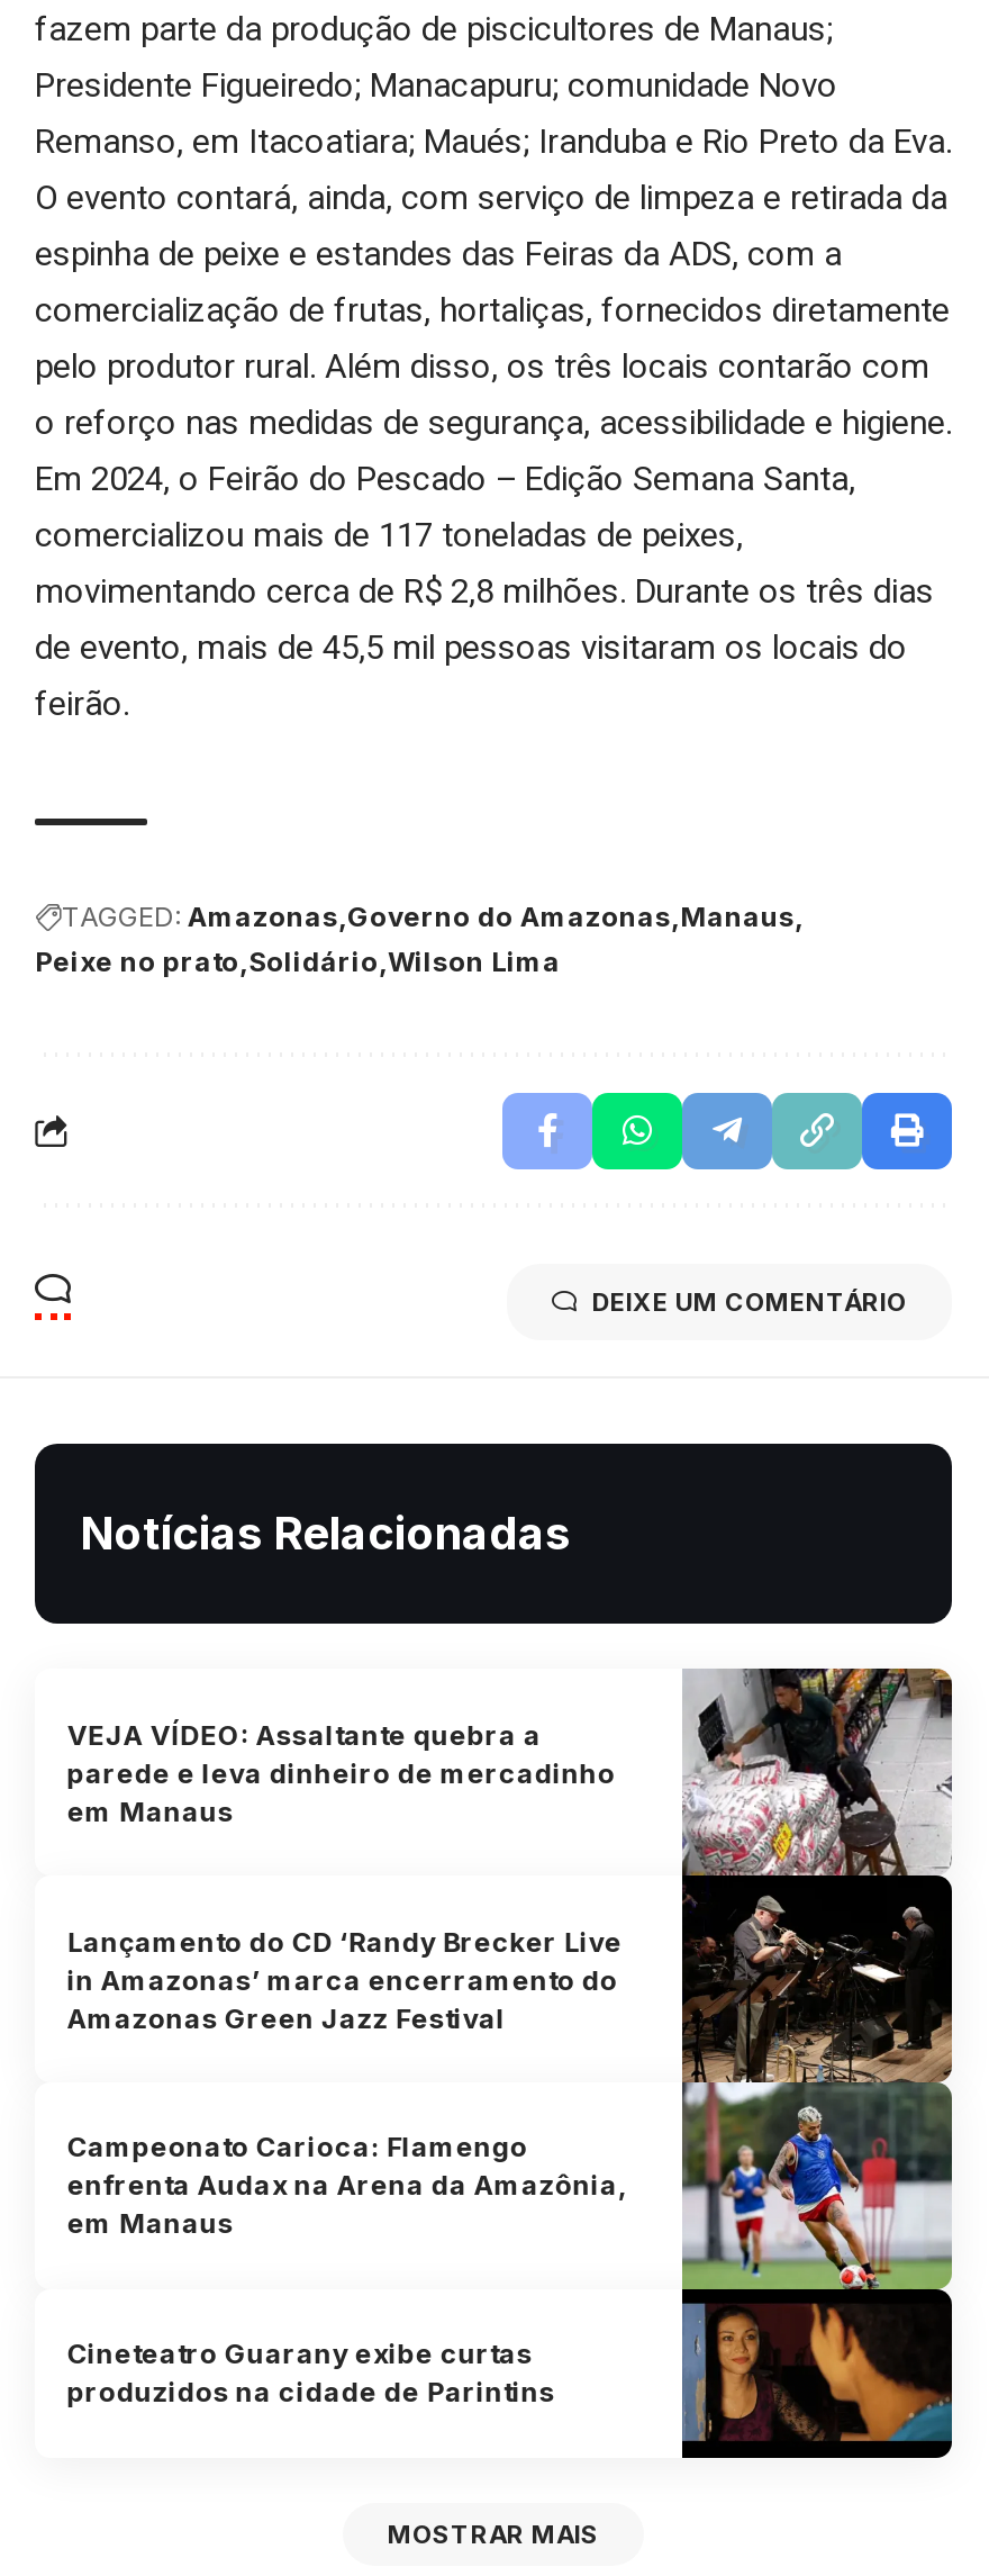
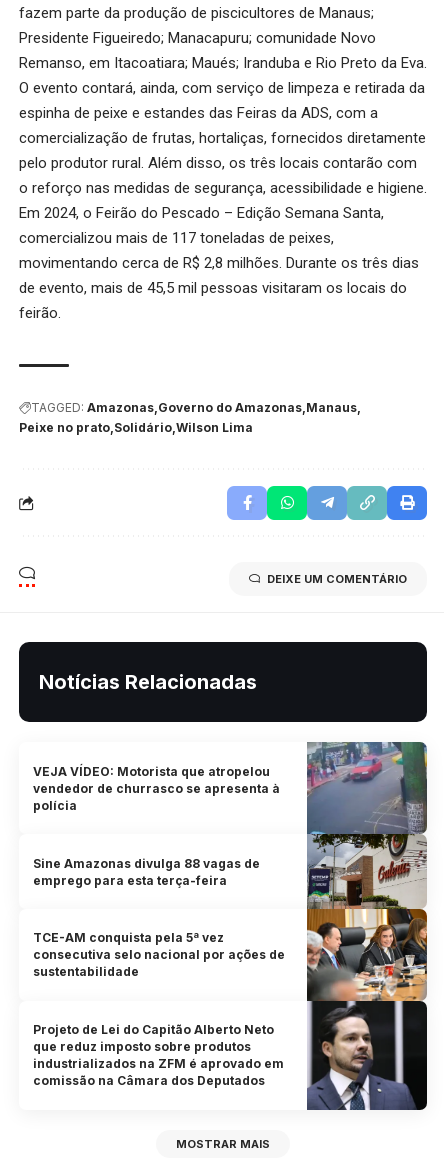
- [image]
- Campeonato Carioca: Flamengo
- enfrenta Audax na Arena da Amazônia,
- em Manaus
+ [image]
+ TCE-AM conquista pela 5ª vez
+ consecutiva selo nacional por ações de
+ sustentabilidade

- VEJA VÍDEO: Assaltante quebra a
- parede e leva dinheiro de mercadinho
- em Manaus
+ VEJA VÍDEO: Motorista que atropelou
+ vendedor de churrasco se apresenta à
+ polícia

- Lançamento do CD ‘Randy Brecker Live
- in Amazonas’ marca encerramento do
- Amazonas Green Jazz Festival
+ Sine Amazonas divulga 88 vagas de
+ emprego para esta terça-feira

- Cineteatro Guarany exibe curtas
- produzidos na cidade de Parintins
+ Projeto de Lei do Capitão Alberto Neto
+ que reduz imposto sobre produtos
+ industrializados na ZFM é aprovado em
+ comissão na Câmara dos Deputados
